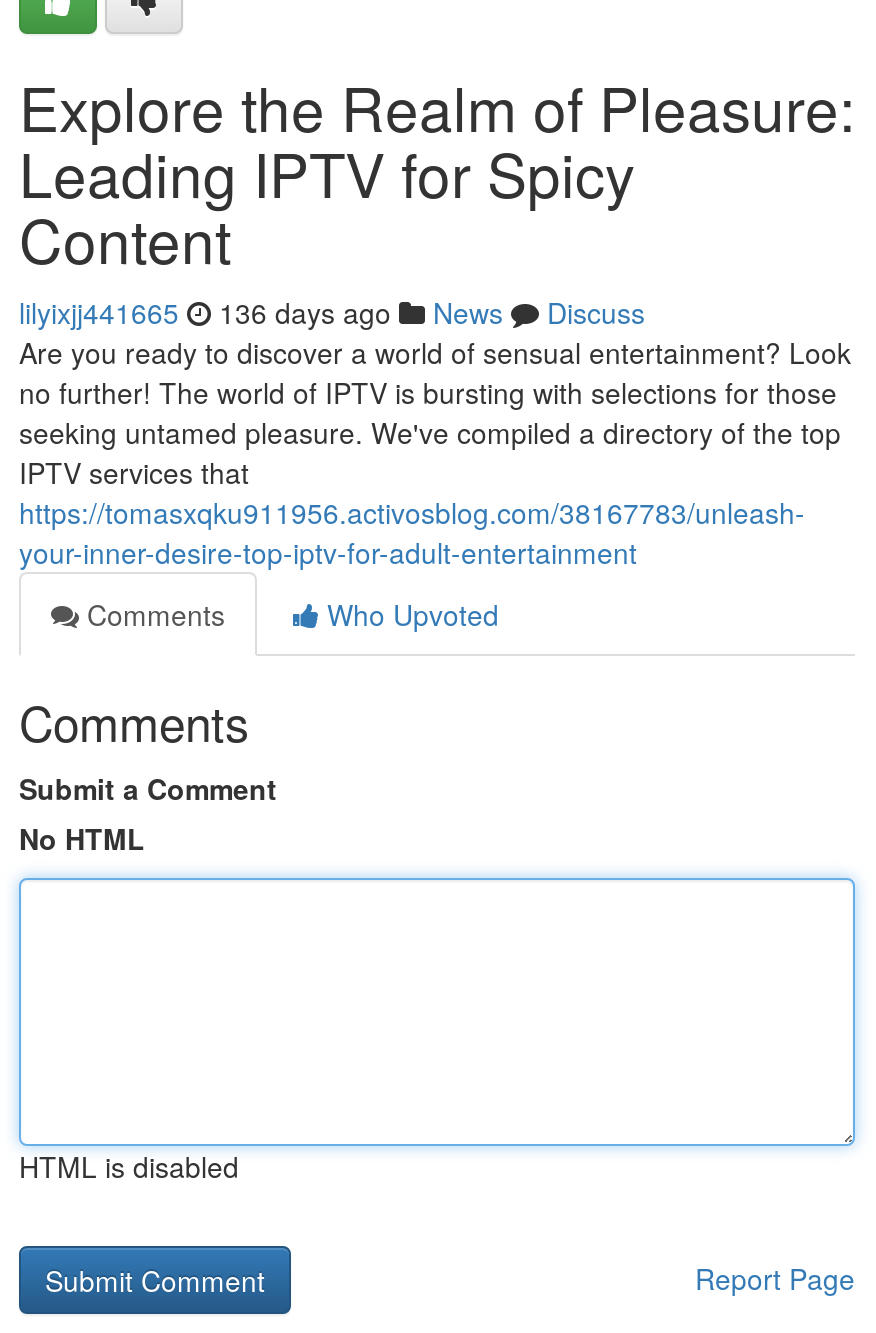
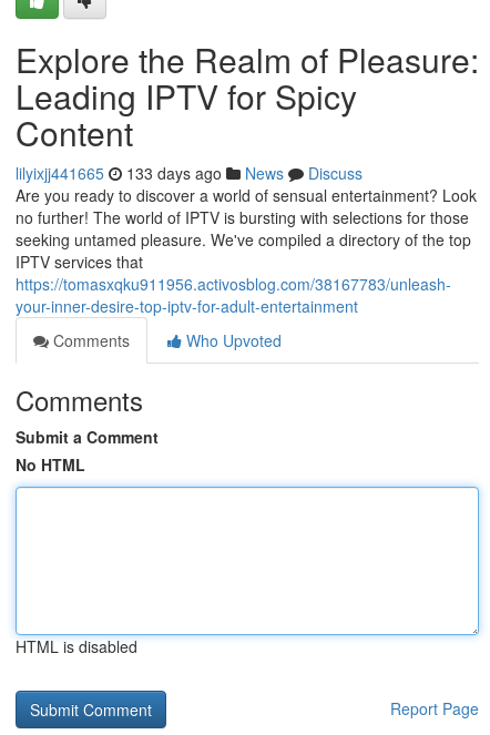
- lilyixjj441665 136 days ago News Discuss
+ lilyixjj441665 133 days ago News Discuss
